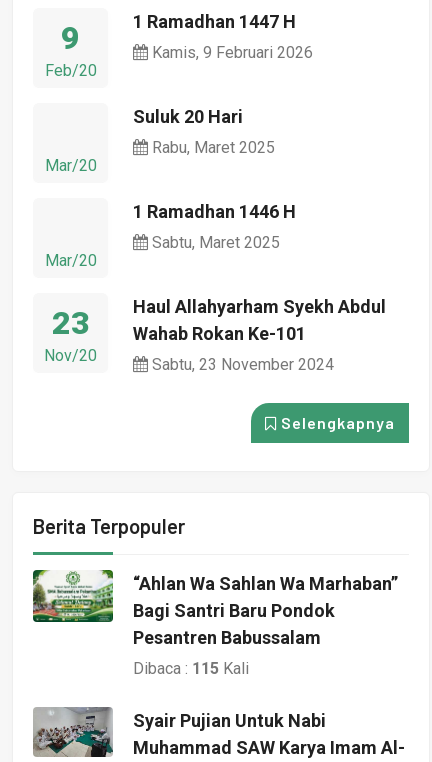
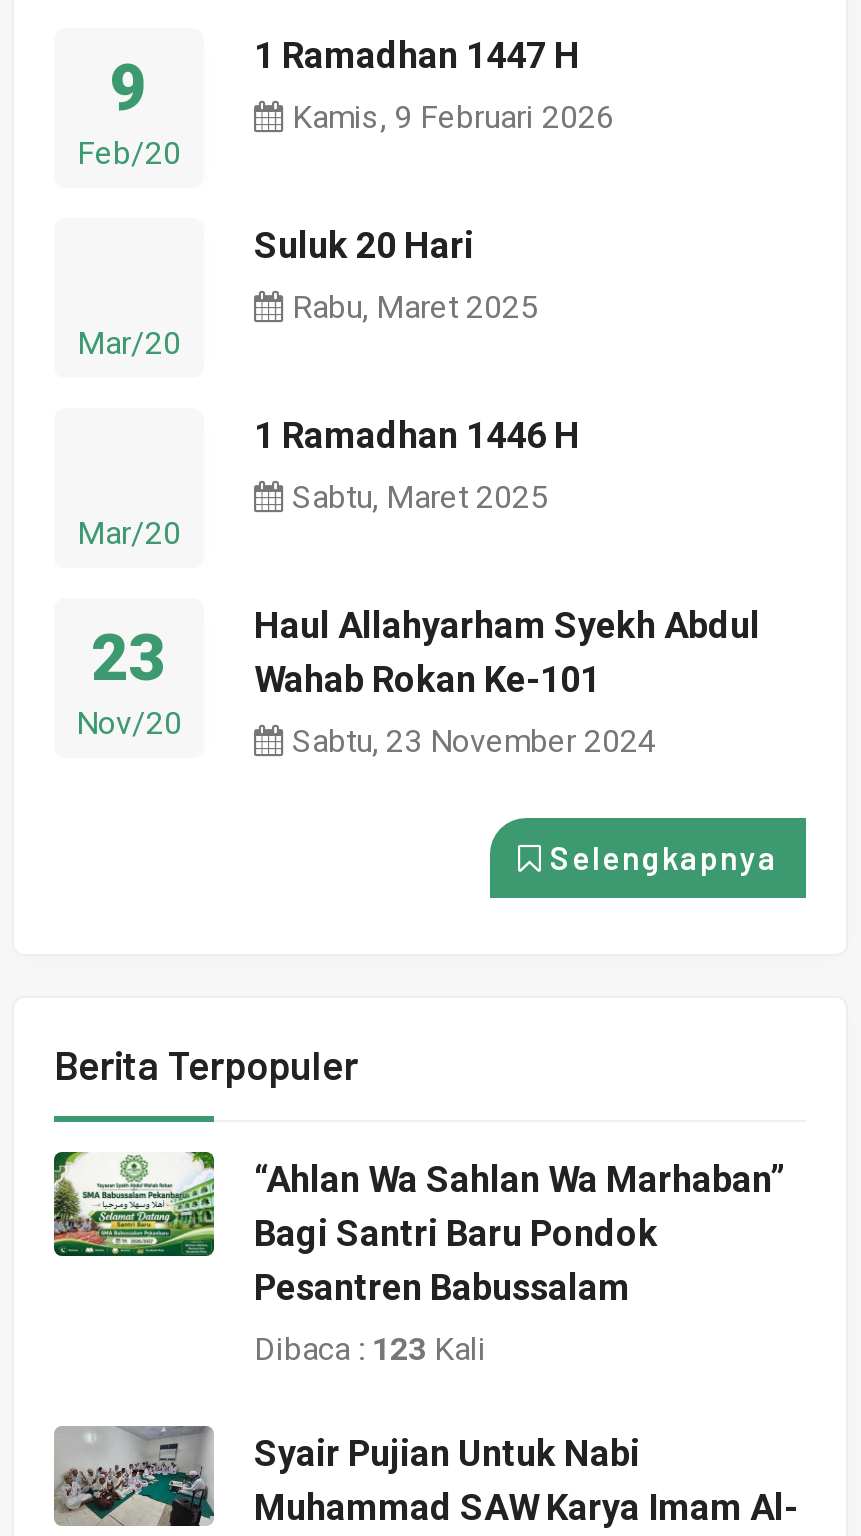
- Dibaca : 115 Kali
+ Dibaca : 123 Kali
